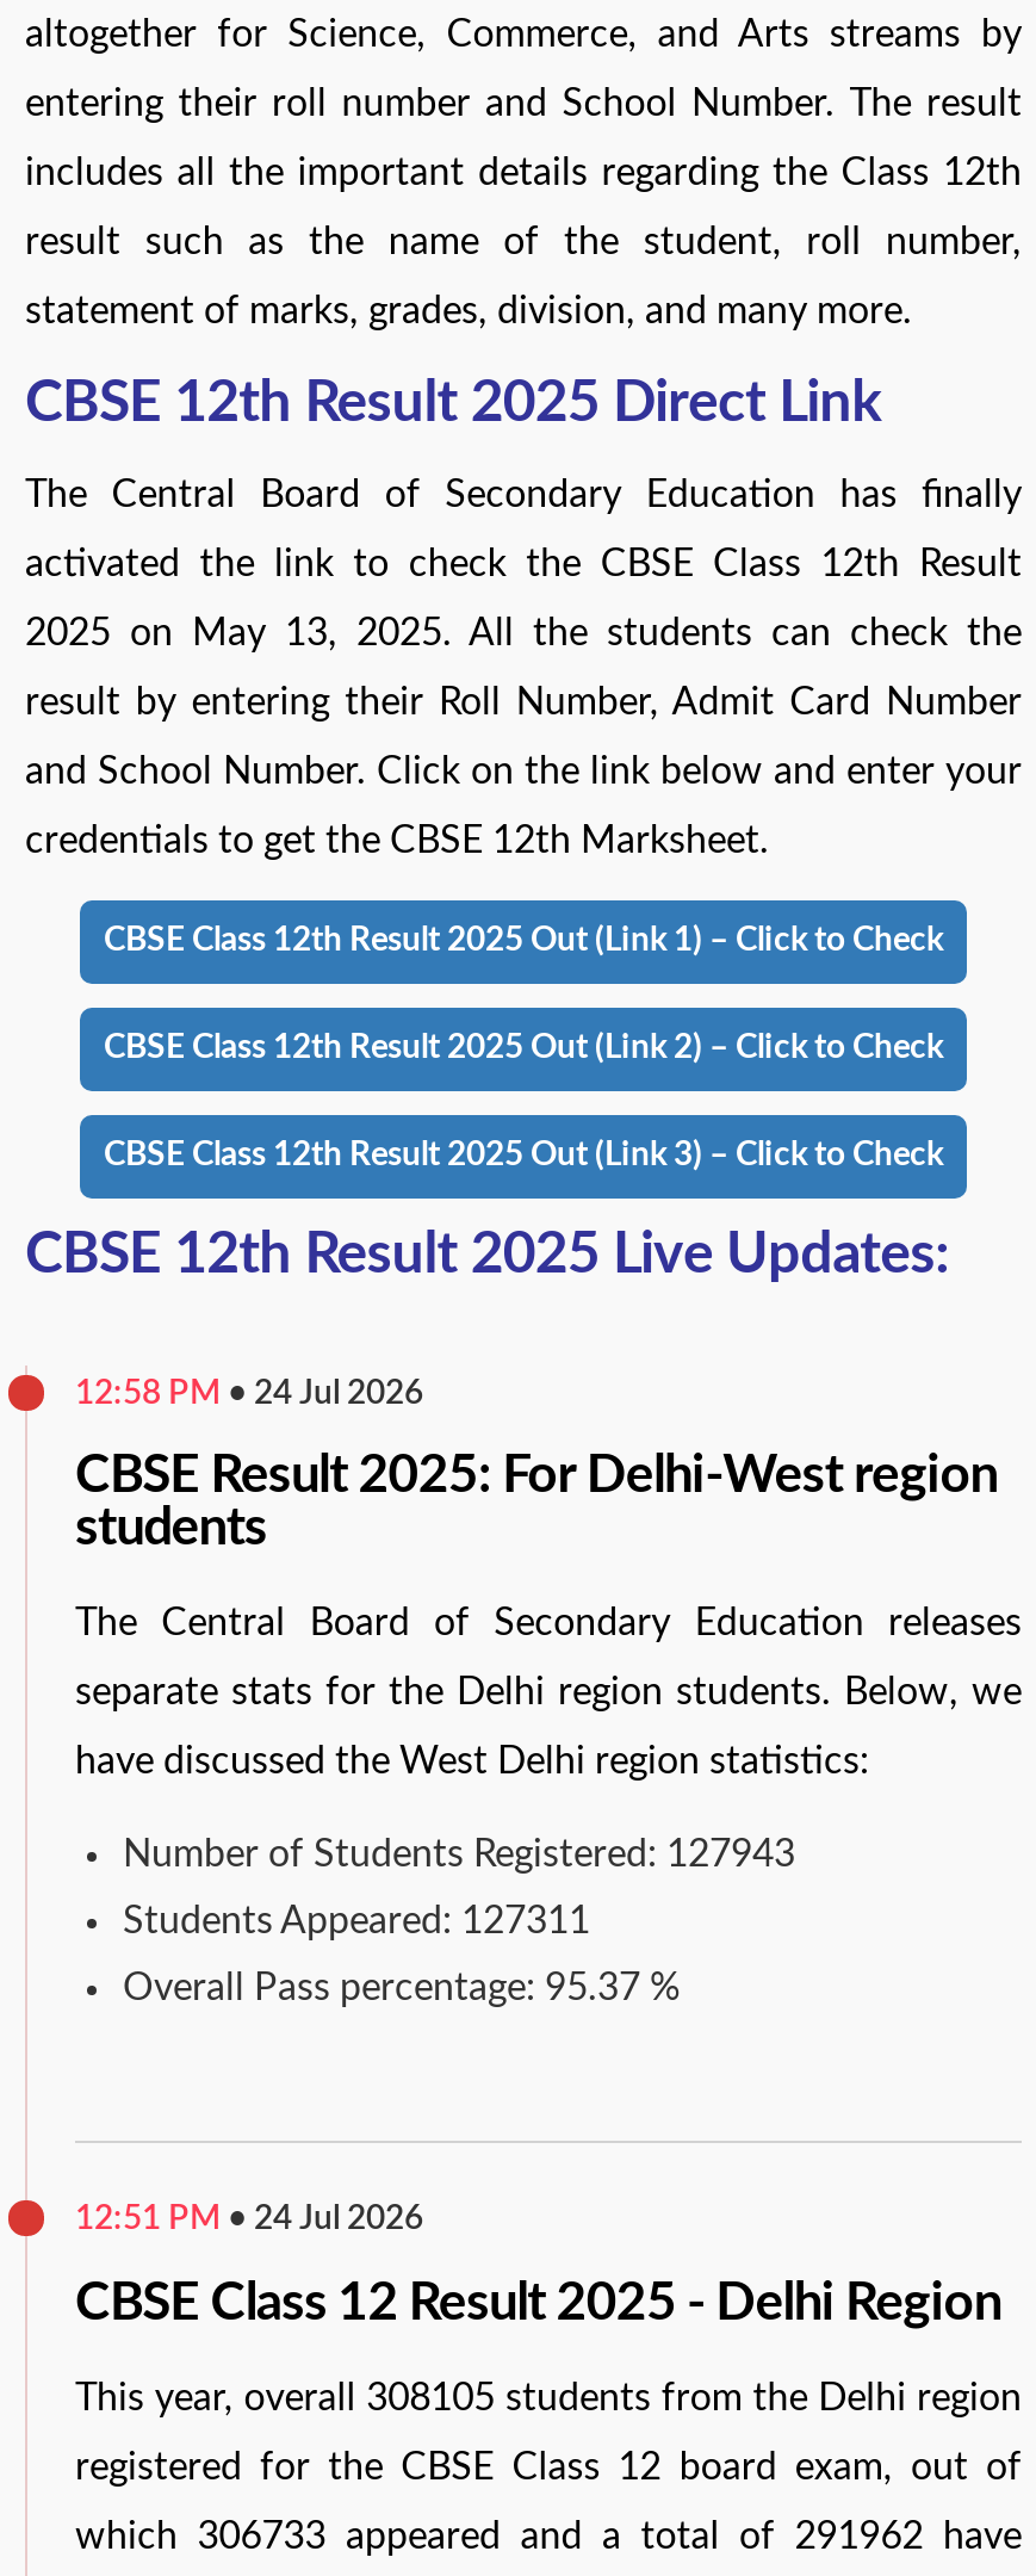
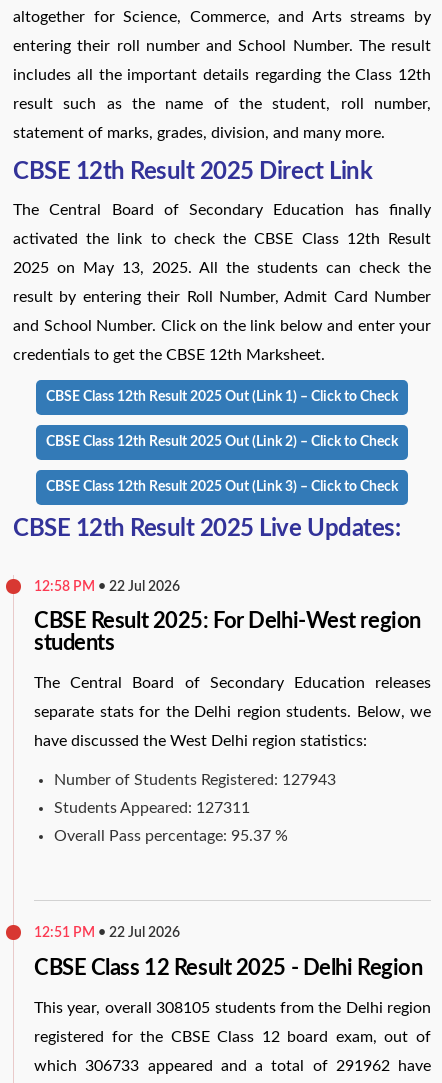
- 12:58 PM • 24 Jul 2026
+ 12:58 PM • 22 Jul 2026

- 12:51 PM • 24 Jul 2026
+ 12:51 PM • 22 Jul 2026
